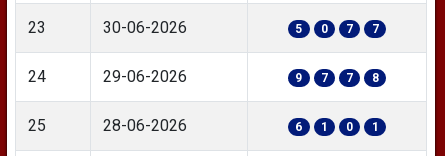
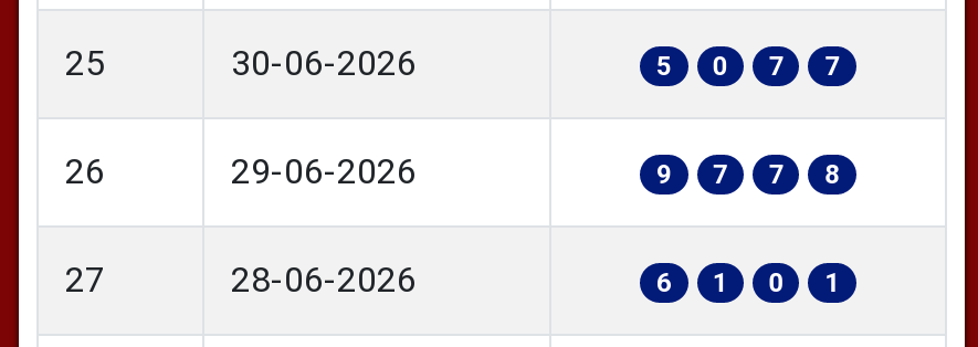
- 23
+ 25

- 24
+ 26

- 25
+ 27
